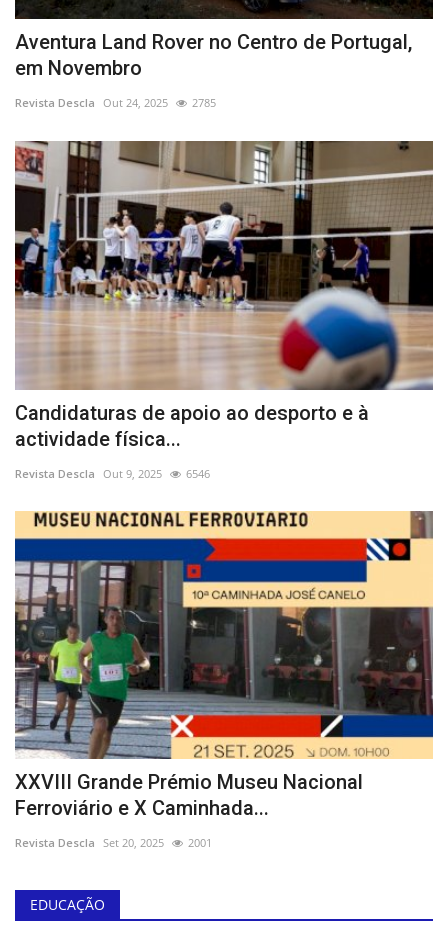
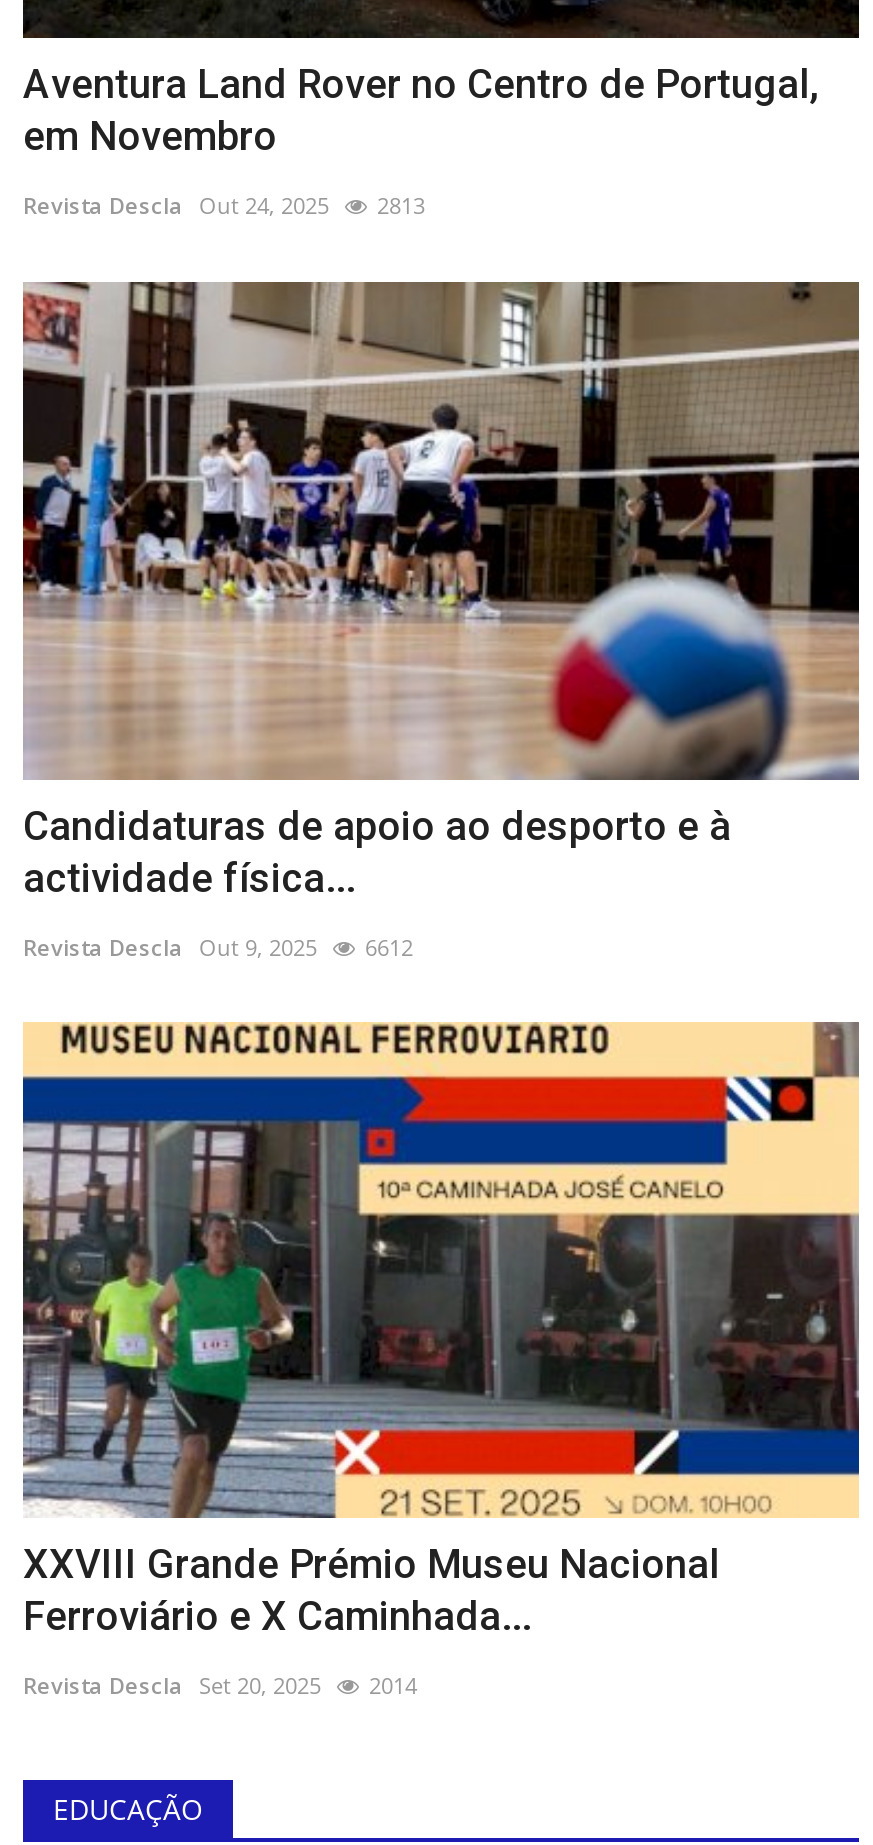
- Revista Descla Out 24, 2025 2785
+ Revista Descla Out 24, 2025 2813

- Revista Descla Out 9, 2025 6546
+ Revista Descla Out 9, 2025 6612

- Revista Descla Set 20, 2025 2001
+ Revista Descla Set 20, 2025 2014
